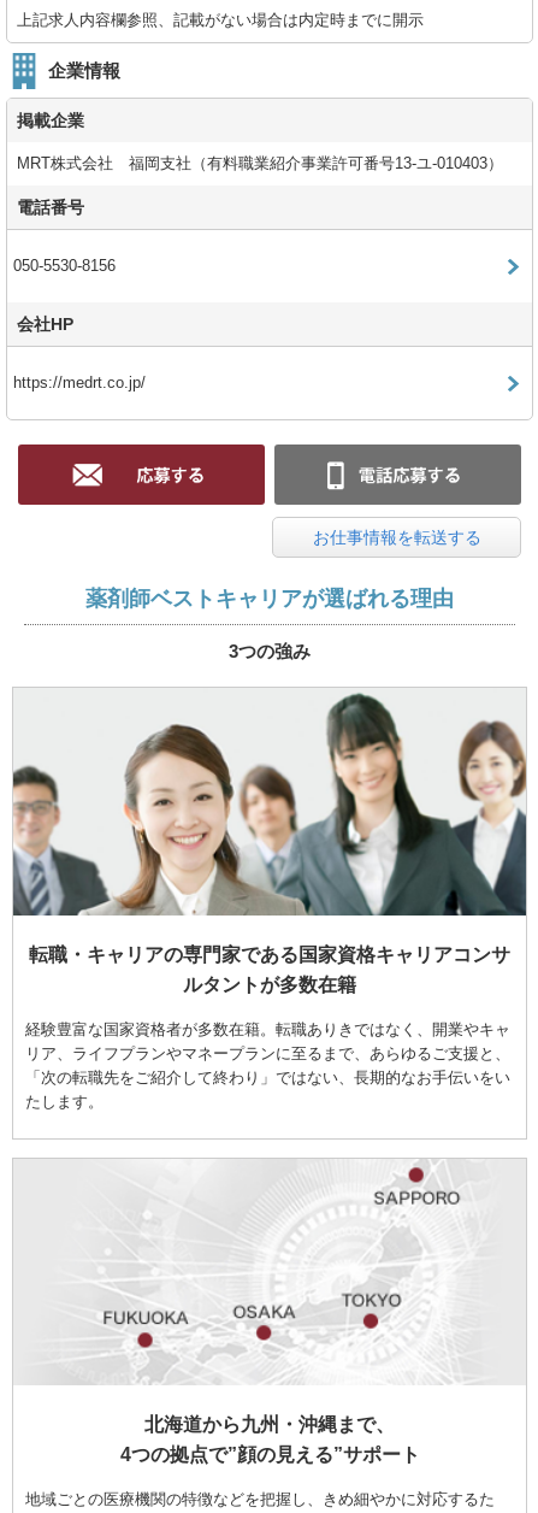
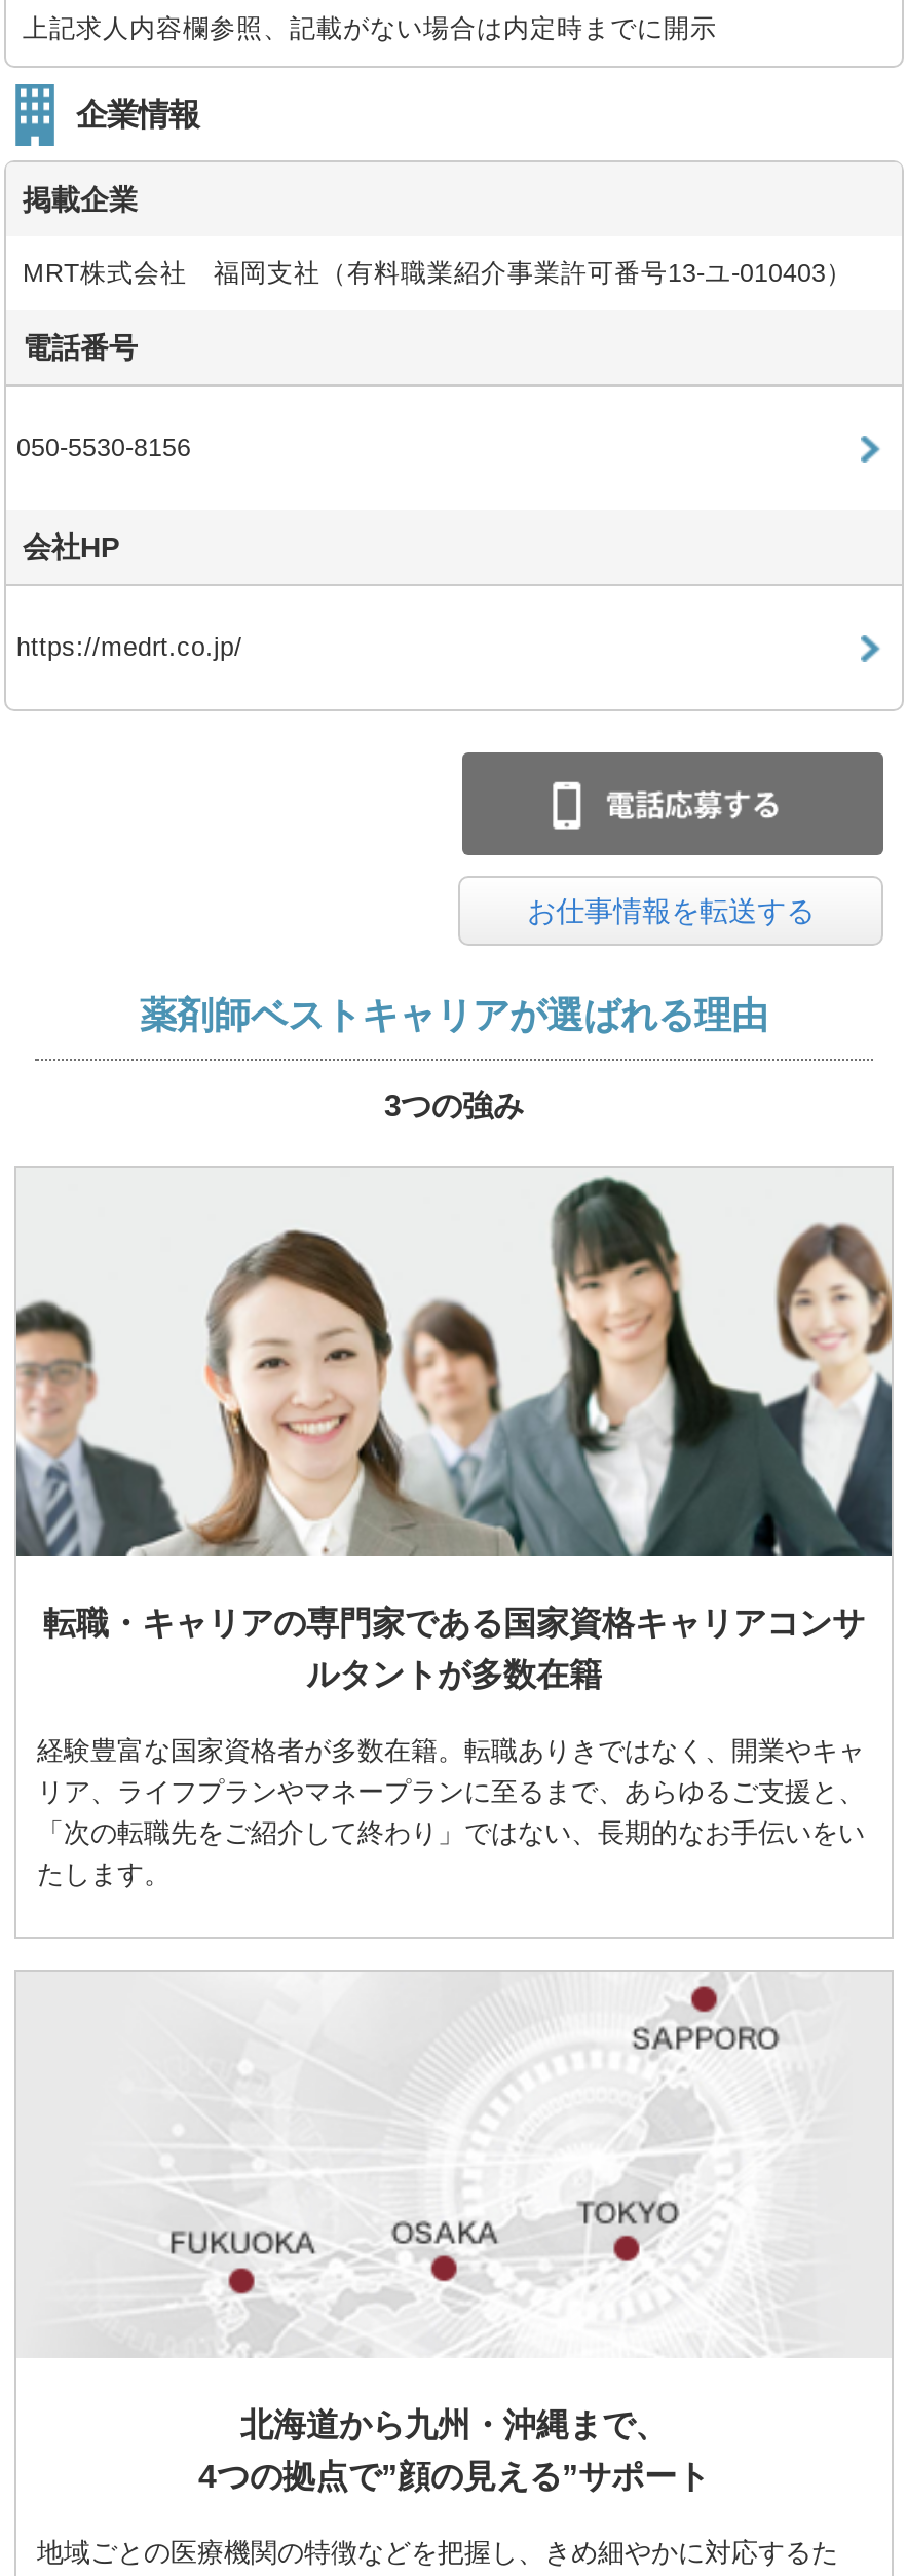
- [image]
